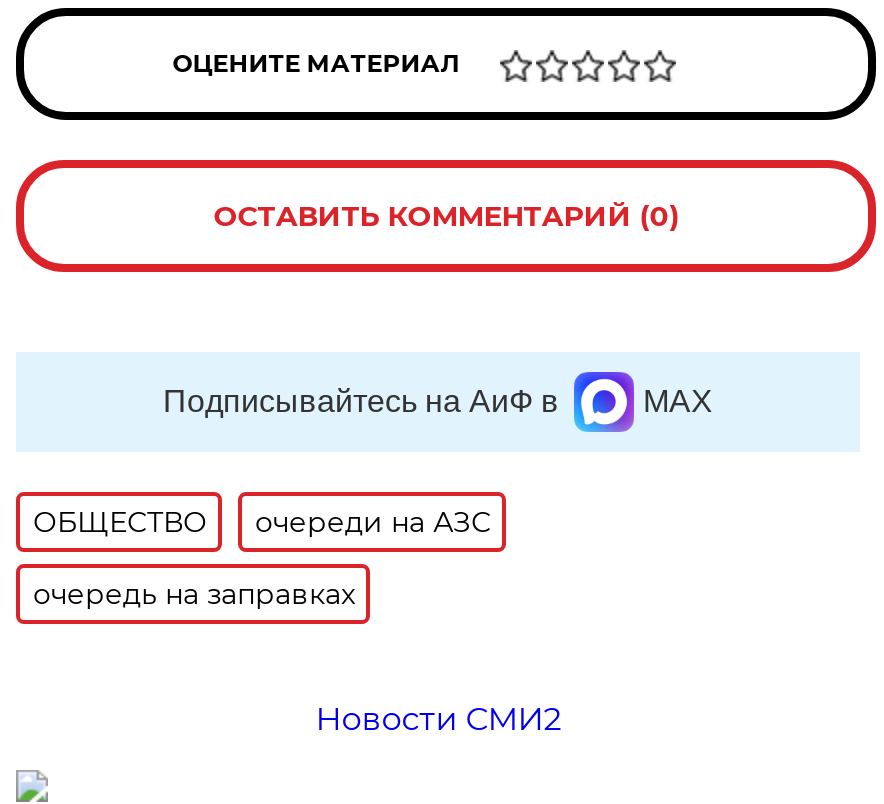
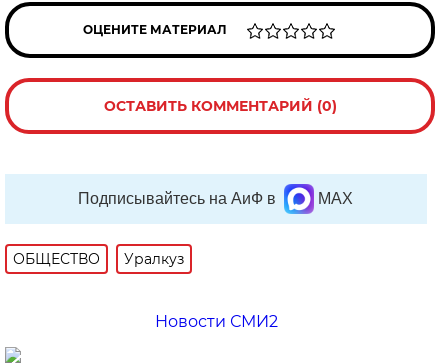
- очереди на АЗС
- очередь на заправках
+ Уралкуз
